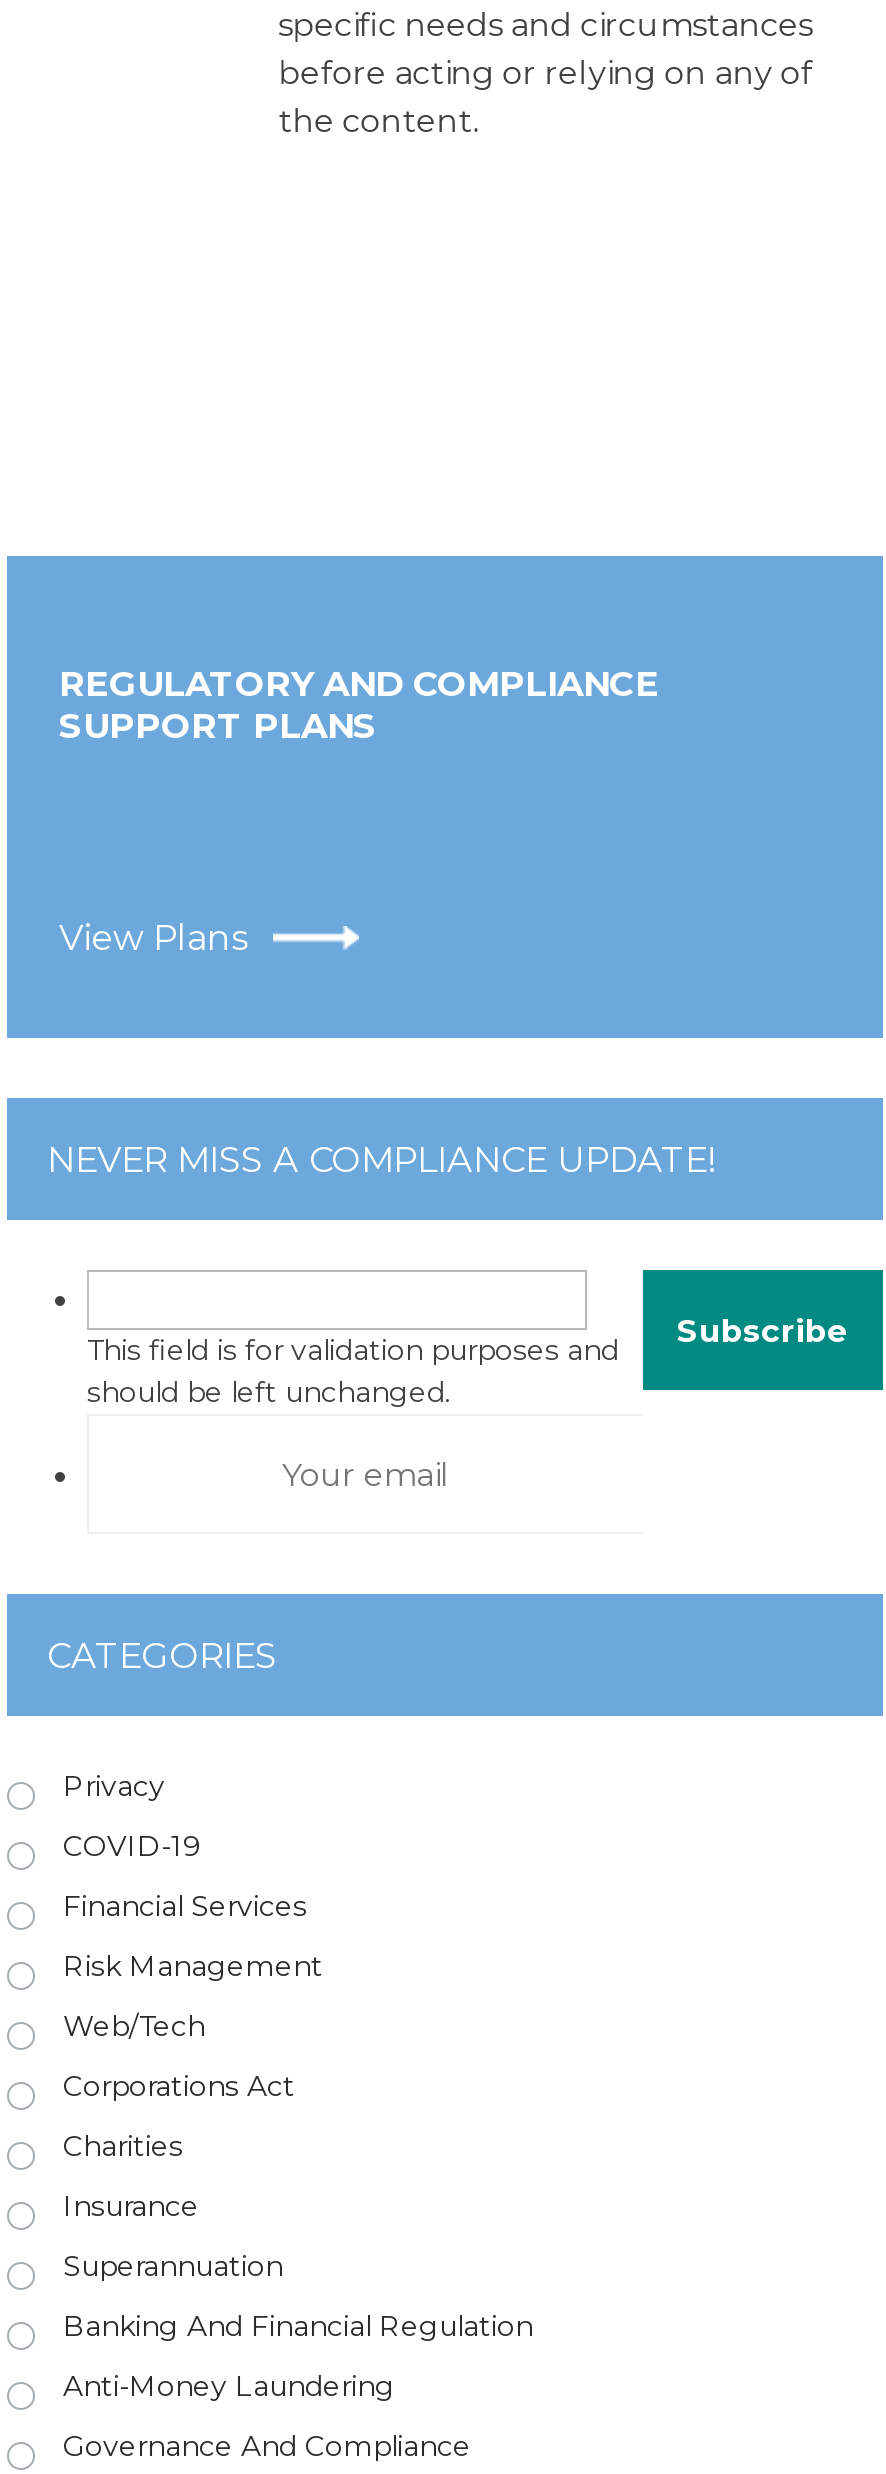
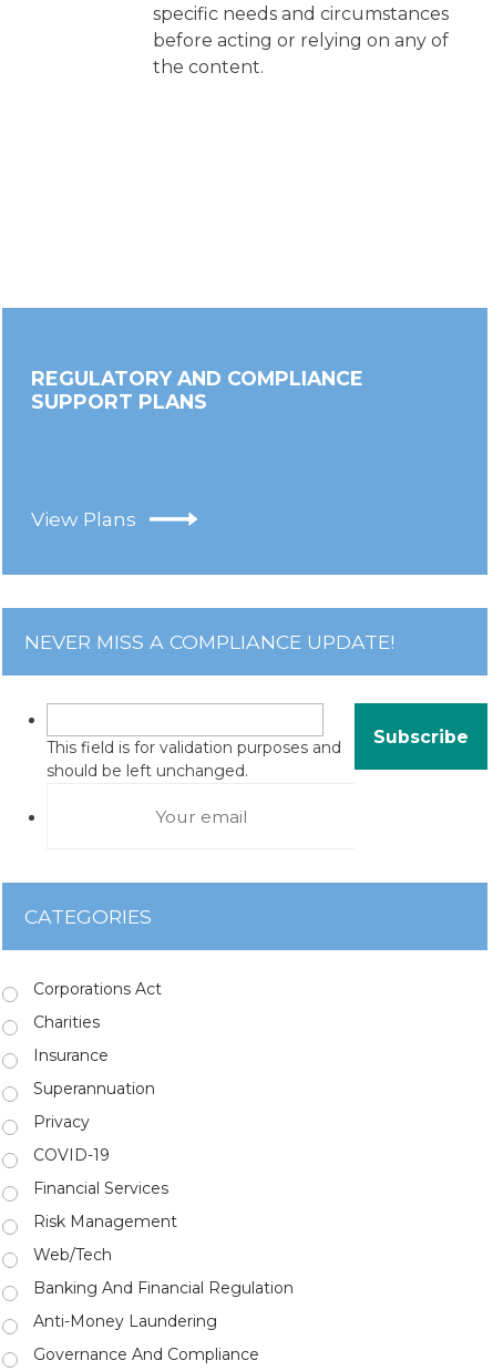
moved down: Privacy | COVID-19 | Financial Services | Risk Management | Web/Tech

moved up: Corporations Act | Charities | Insurance | Superannuation
